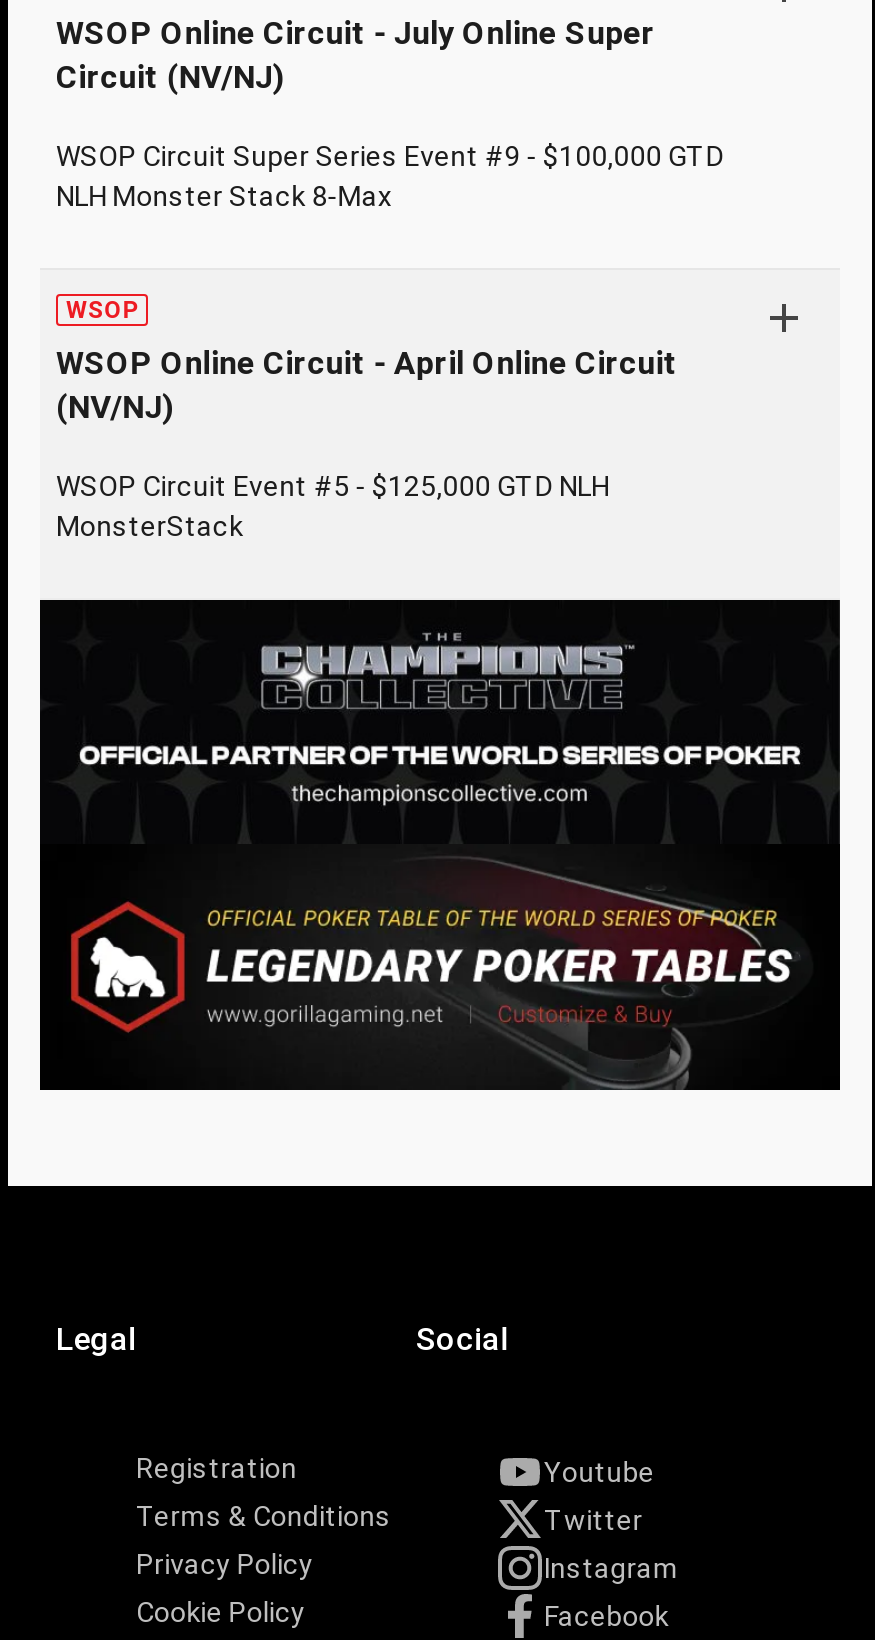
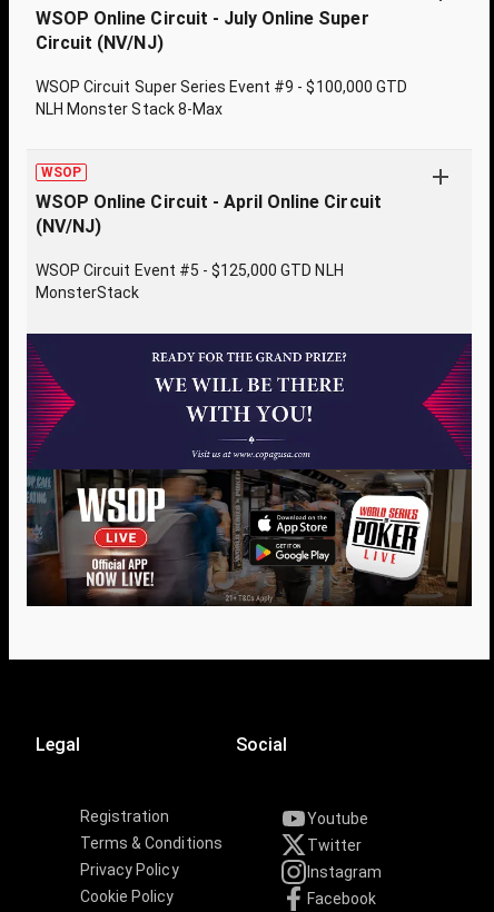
- [image]
+ [image]
